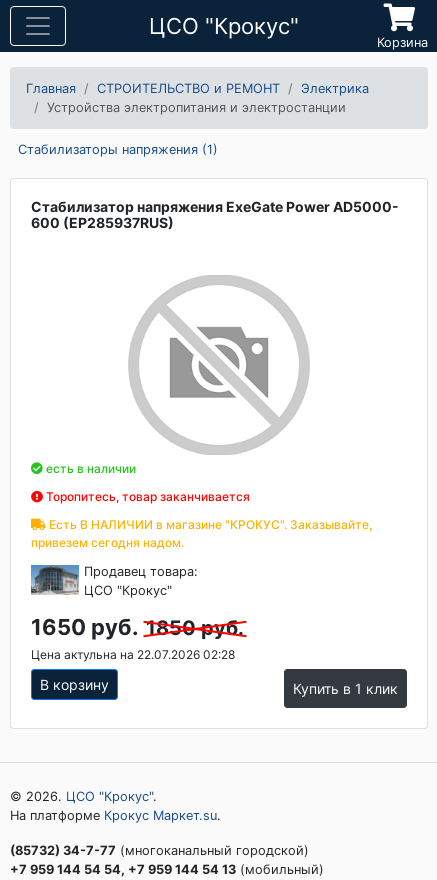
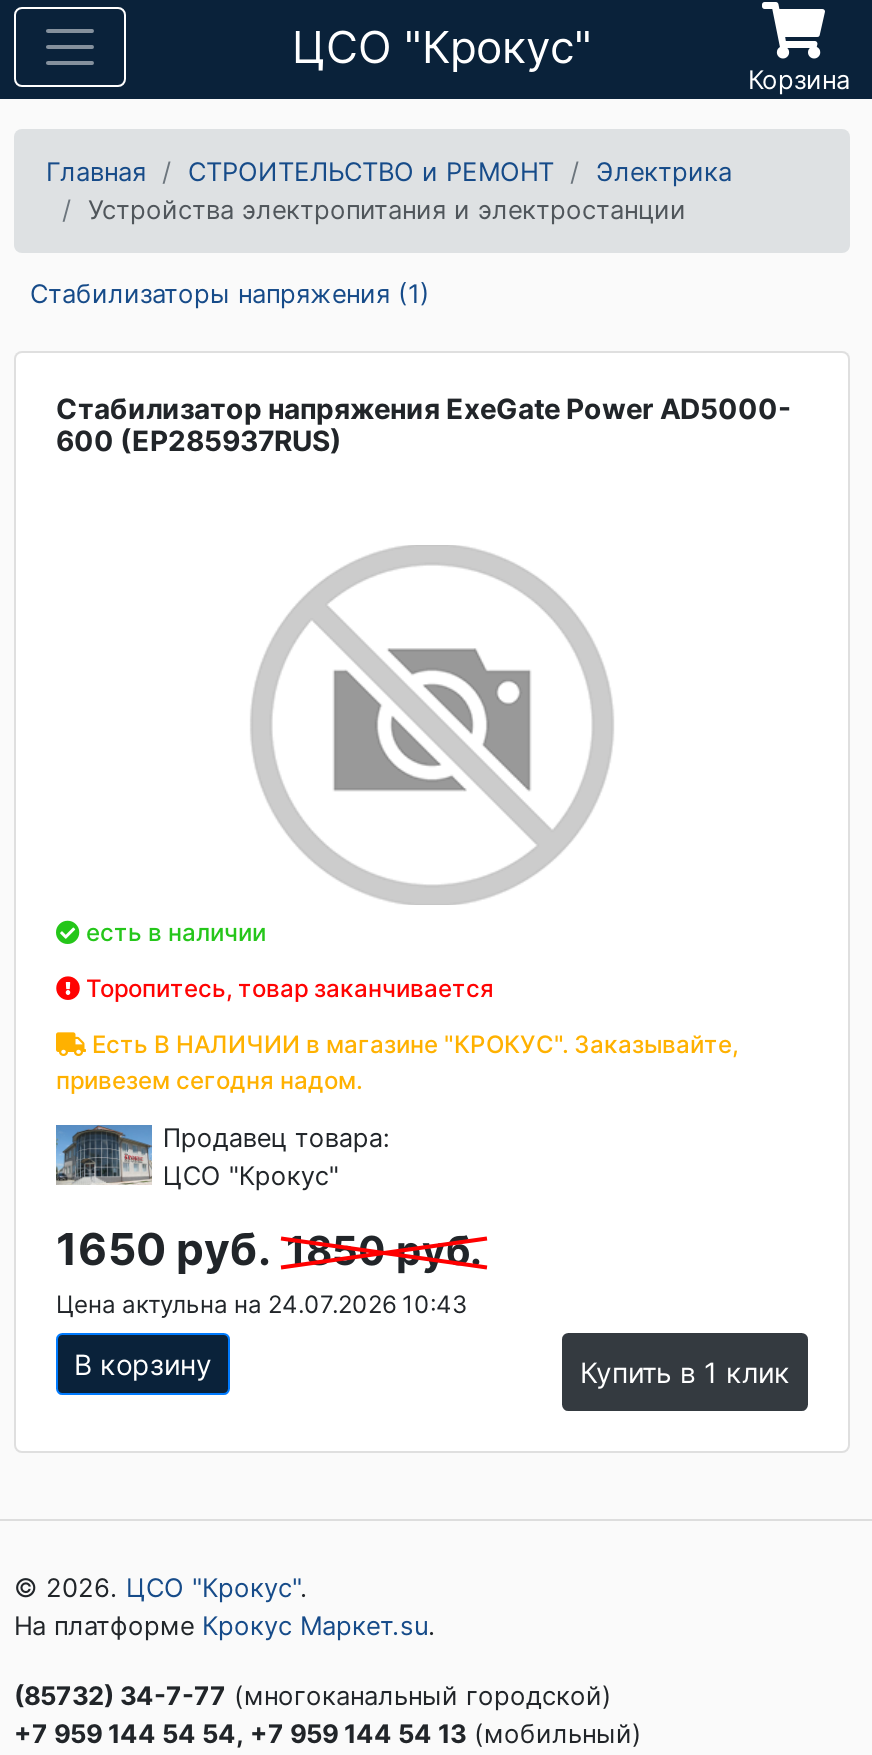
- Цена актульна на 22.07.2026 02:28
+ Цена актульна на 24.07.2026 10:43
